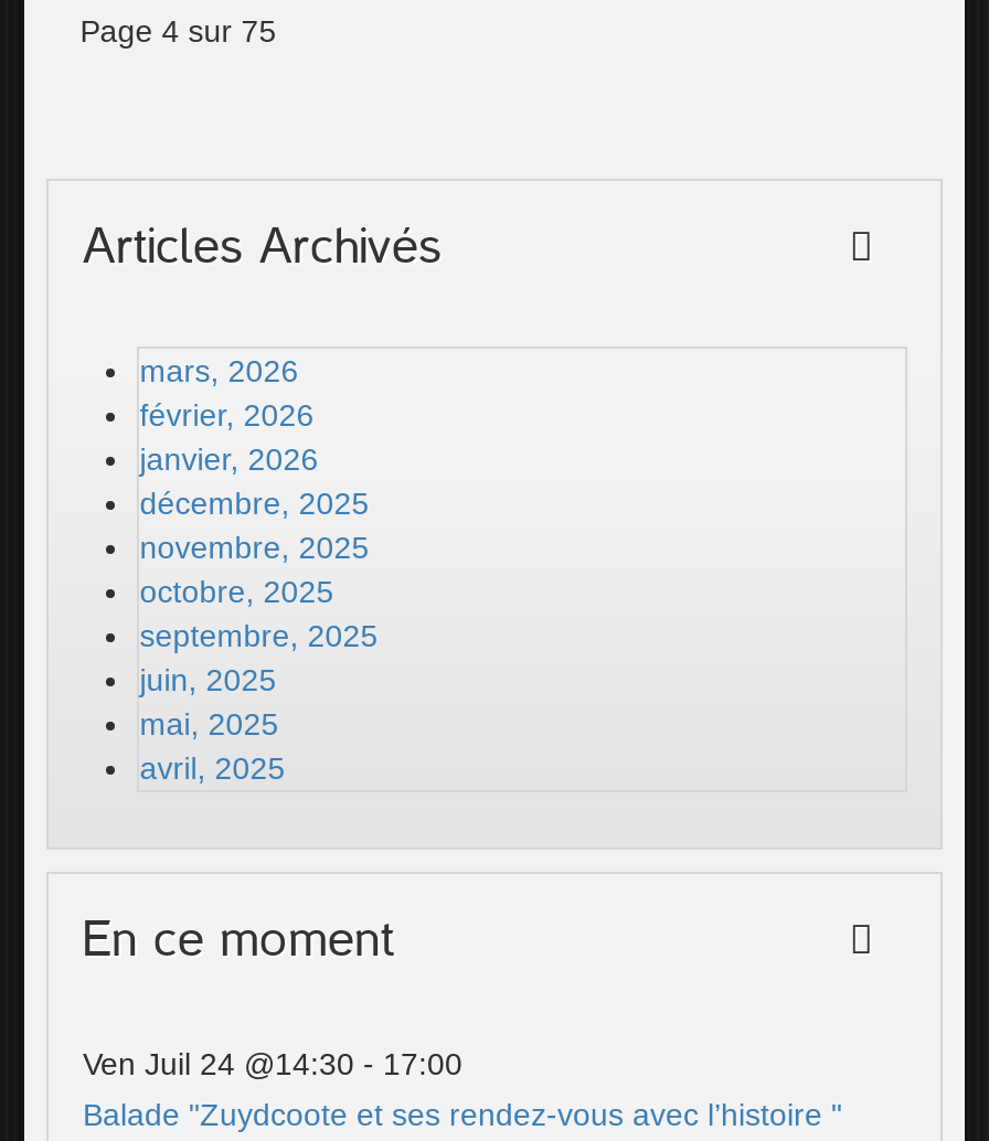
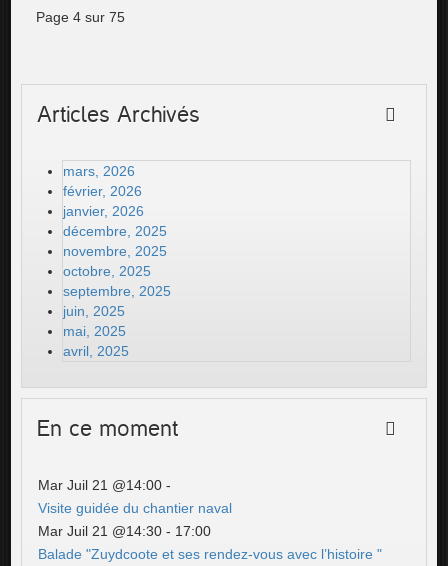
- Ven Juil 24 @14:30 - 17:00
+ Mar Juil 21 @14:00 -
+ Visite guidée du chantier naval
+ Mar Juil 21 @14:30 - 17:00
